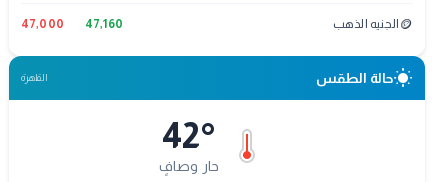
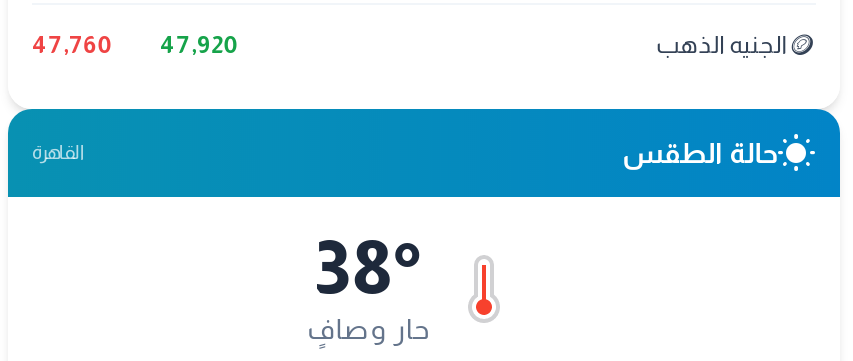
- 47,000
+ 47,760

- 47,160
+ 47,920

- 42°
+ 38°
